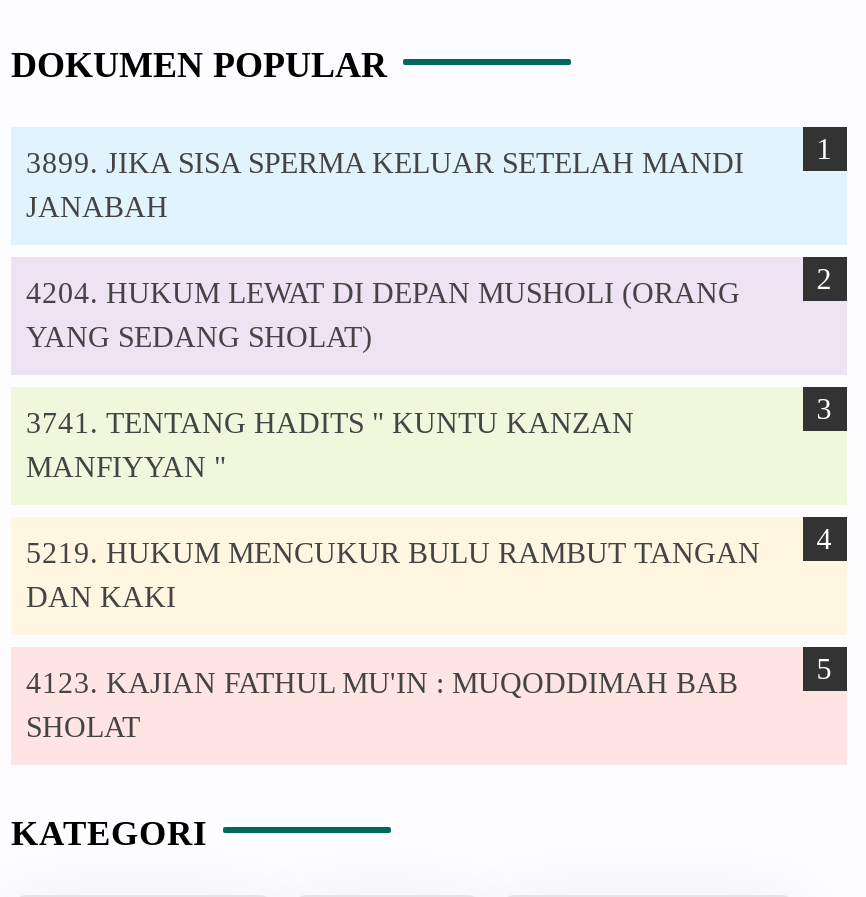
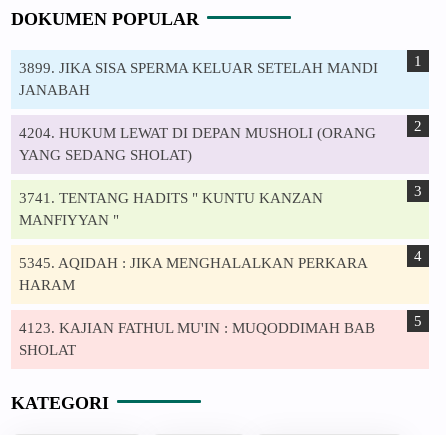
- 5219. HUKUM MENCUKUR BULU RAMBUT TANGAN
- DAN KAKI
+ 5345. AQIDAH : JIKA MENGHALALKAN PERKARA
+ HARAM
